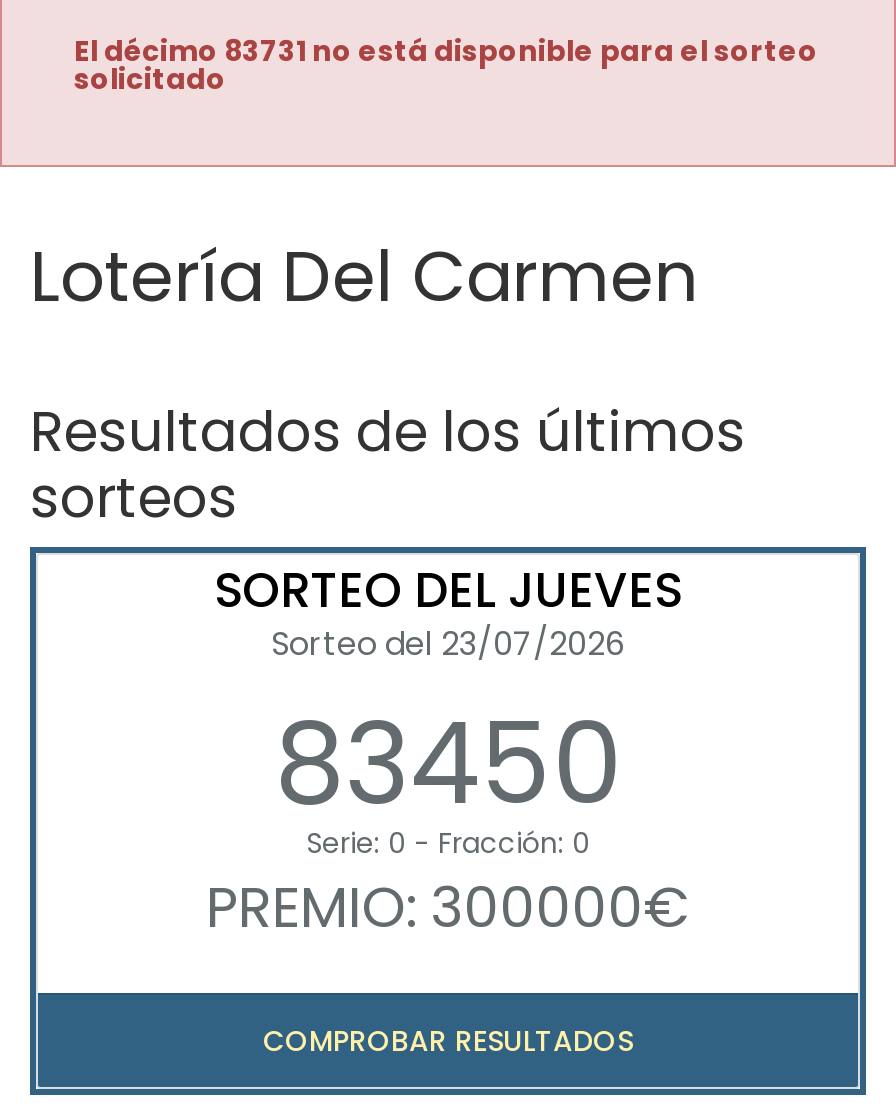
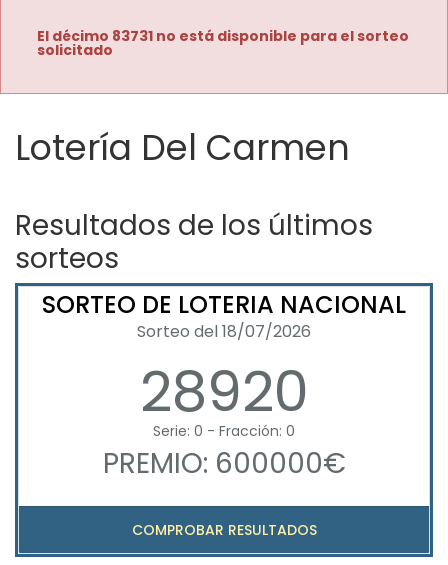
- SORTEO DEL JUEVES
- Sorteo del 23/07/2026
- 83450
+ SORTEO DE LOTERIA NACIONAL
+ Sorteo del 18/07/2026
+ 28920

- PREMIO: 300000€
+ PREMIO: 600000€
